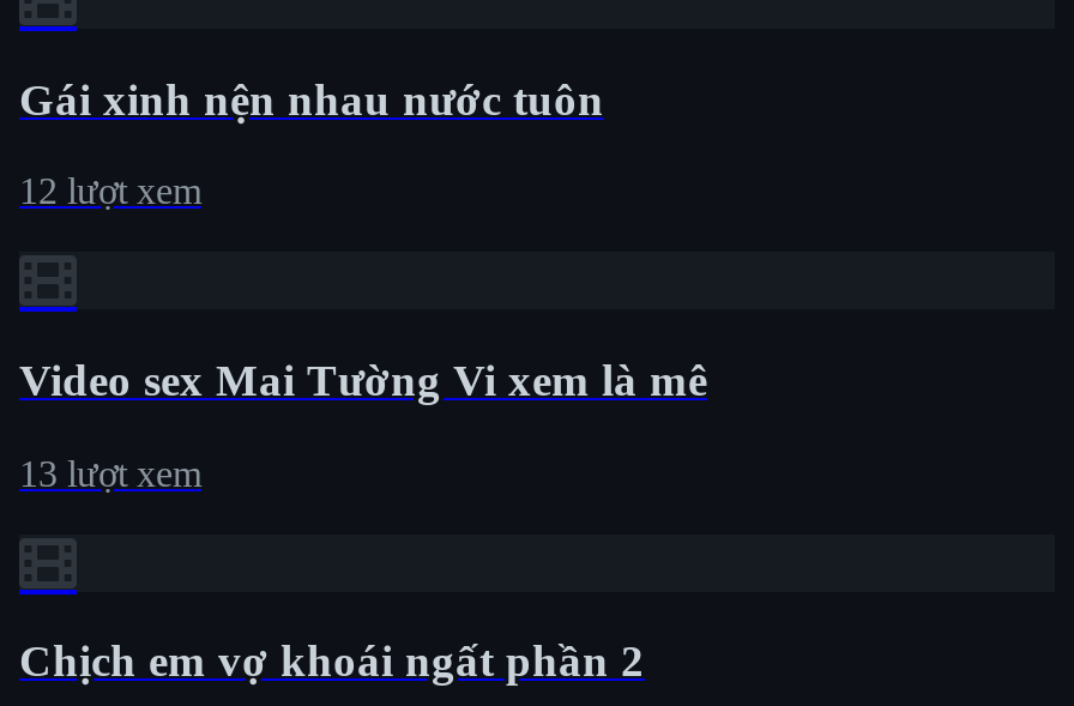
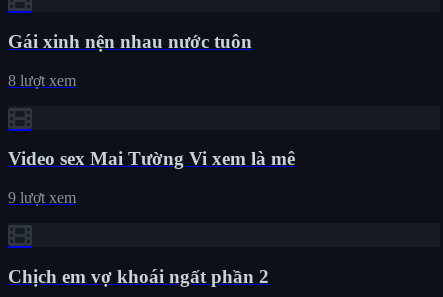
- 12 lượt xem
+ 8 lượt xem

- 13 lượt xem
+ 9 lượt xem
